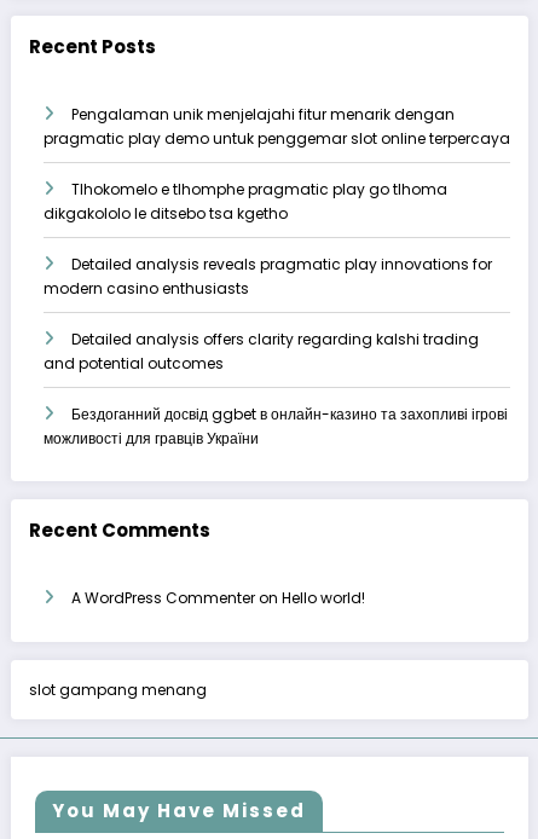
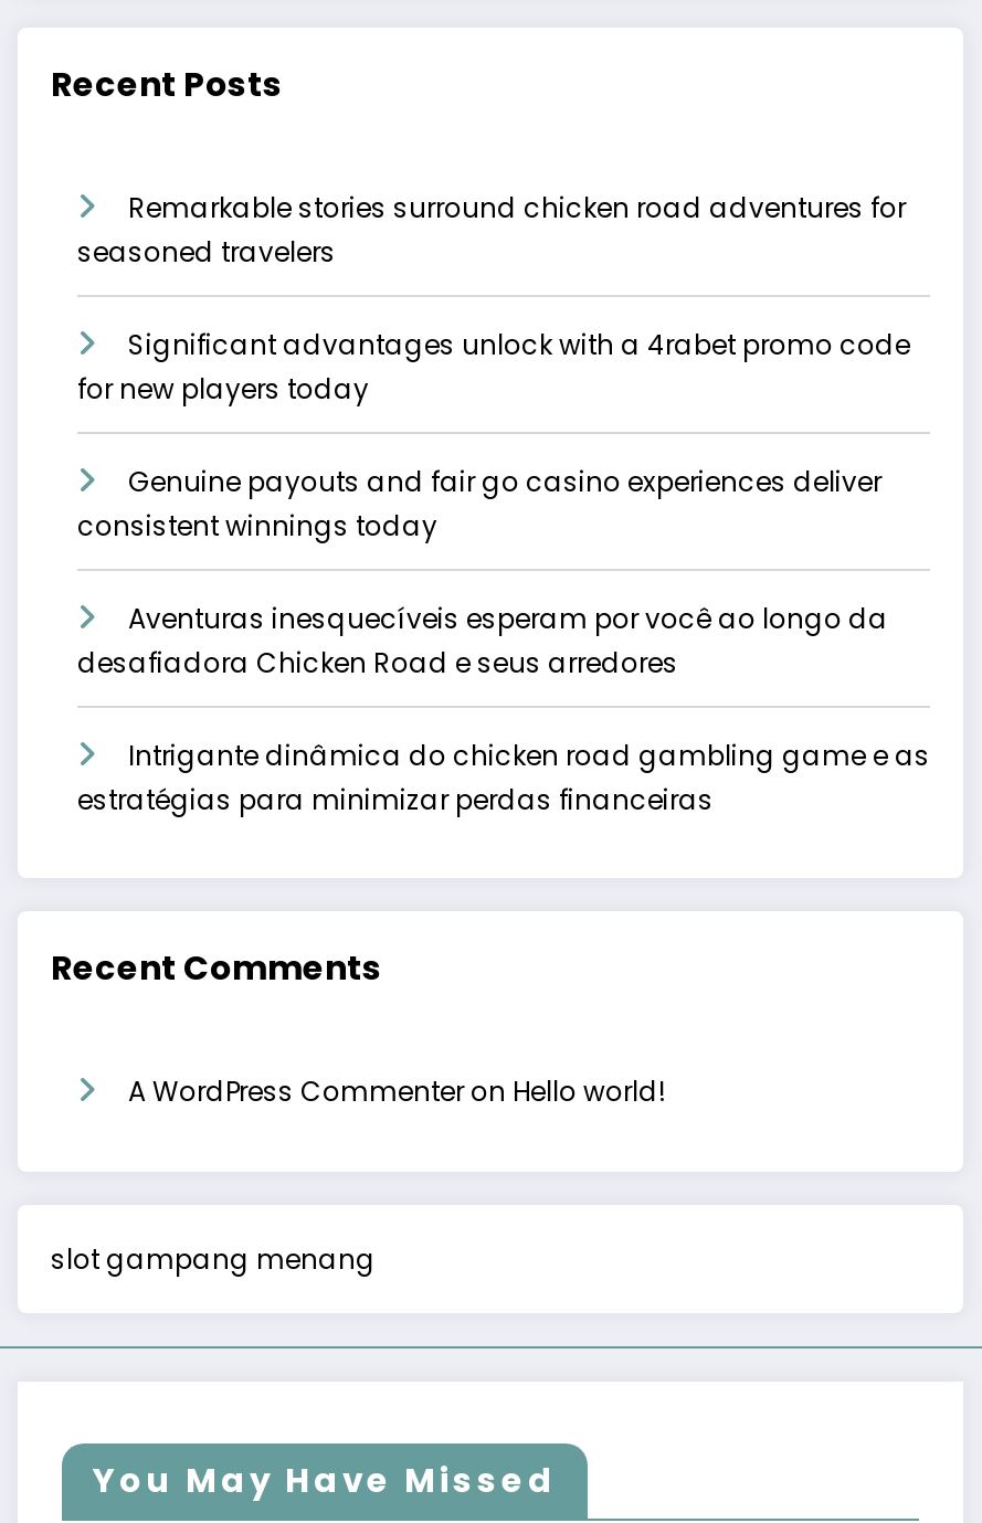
- Pengalaman unik menjelajahi fitur menarik dengan
- pragmatic play demo untuk penggemar slot online terpercaya
+ Remarkable stories surround chicken road adventures for
+ seasoned travelers

- Tlhokomelo e tlhomphe pragmatic play go tlhoma
- dikgakololo le ditsebo tsa kgetho
+ Significant advantages unlock with a 4rabet promo code
+ for new players today

- Detailed analysis reveals pragmatic play innovations for
- modern casino enthusiasts
+ Genuine payouts and fair go casino experiences deliver
+ consistent winnings today

- Detailed analysis offers clarity regarding kalshi trading
- and potential outcomes
+ Aventuras inesquecíveis esperam por você ao longo da
+ desafiadora Chicken Road e seus arredores

- Бездоганний досвід ggbet в онлайн-казино та захопливі ігрові
- можливості для гравців України
+ Intrigante dinâmica do chicken road gambling game e as
+ estratégias para minimizar perdas financeiras
